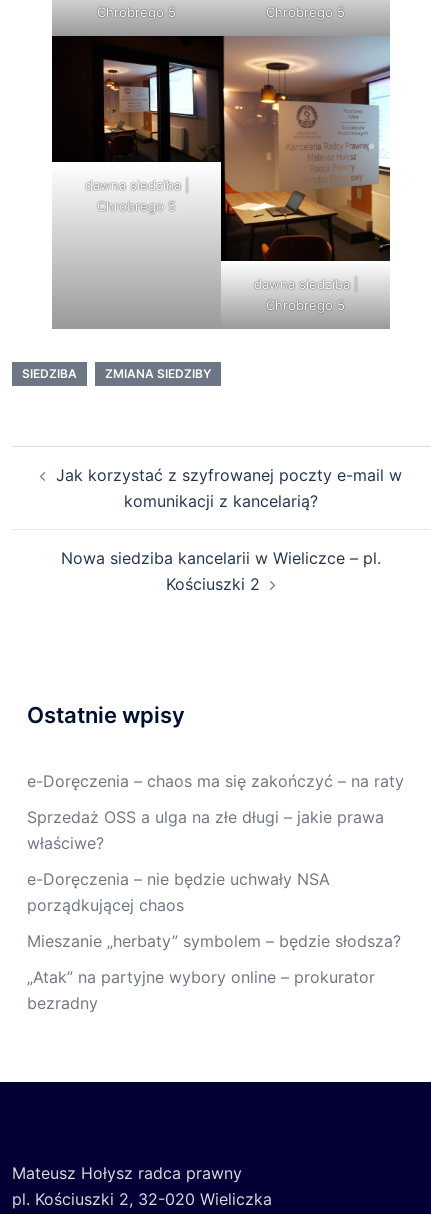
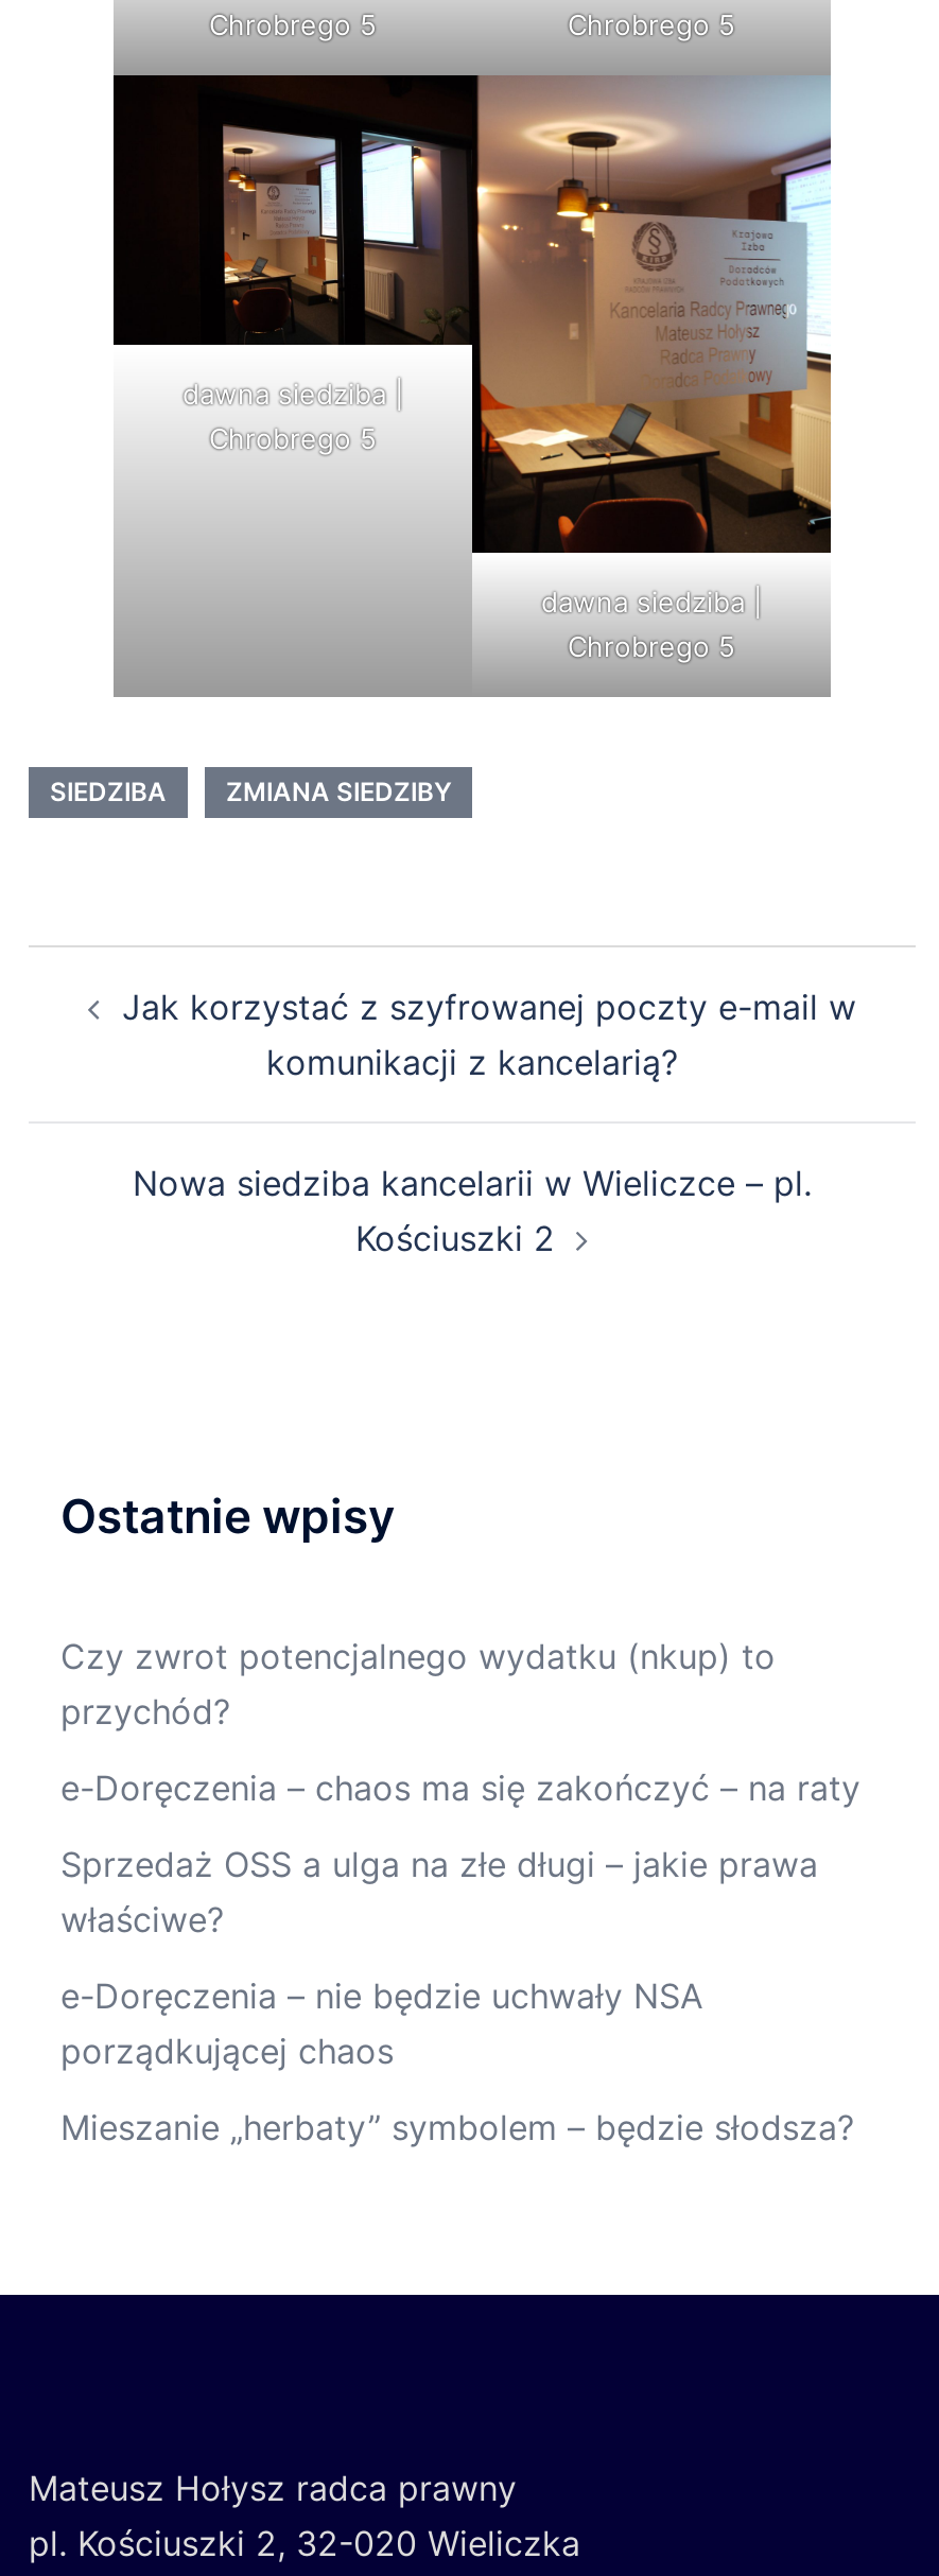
+ Czy zwrot potencjalnego wydatku (nkup) to
+ przychód?

moved down: e-Doręczenia – chaos ma się zakończyć – na raty | Sprzedaż OSS a ulga na złe długi – jakie prawa | właściwe? | e-Doręczenia – nie będzie uchwały NSA | porządkującej chaos | Mieszanie „herbaty” symbolem – będzie słodsza?

- „Atak” na partyjne wybory online – prokurator
- bezradny
